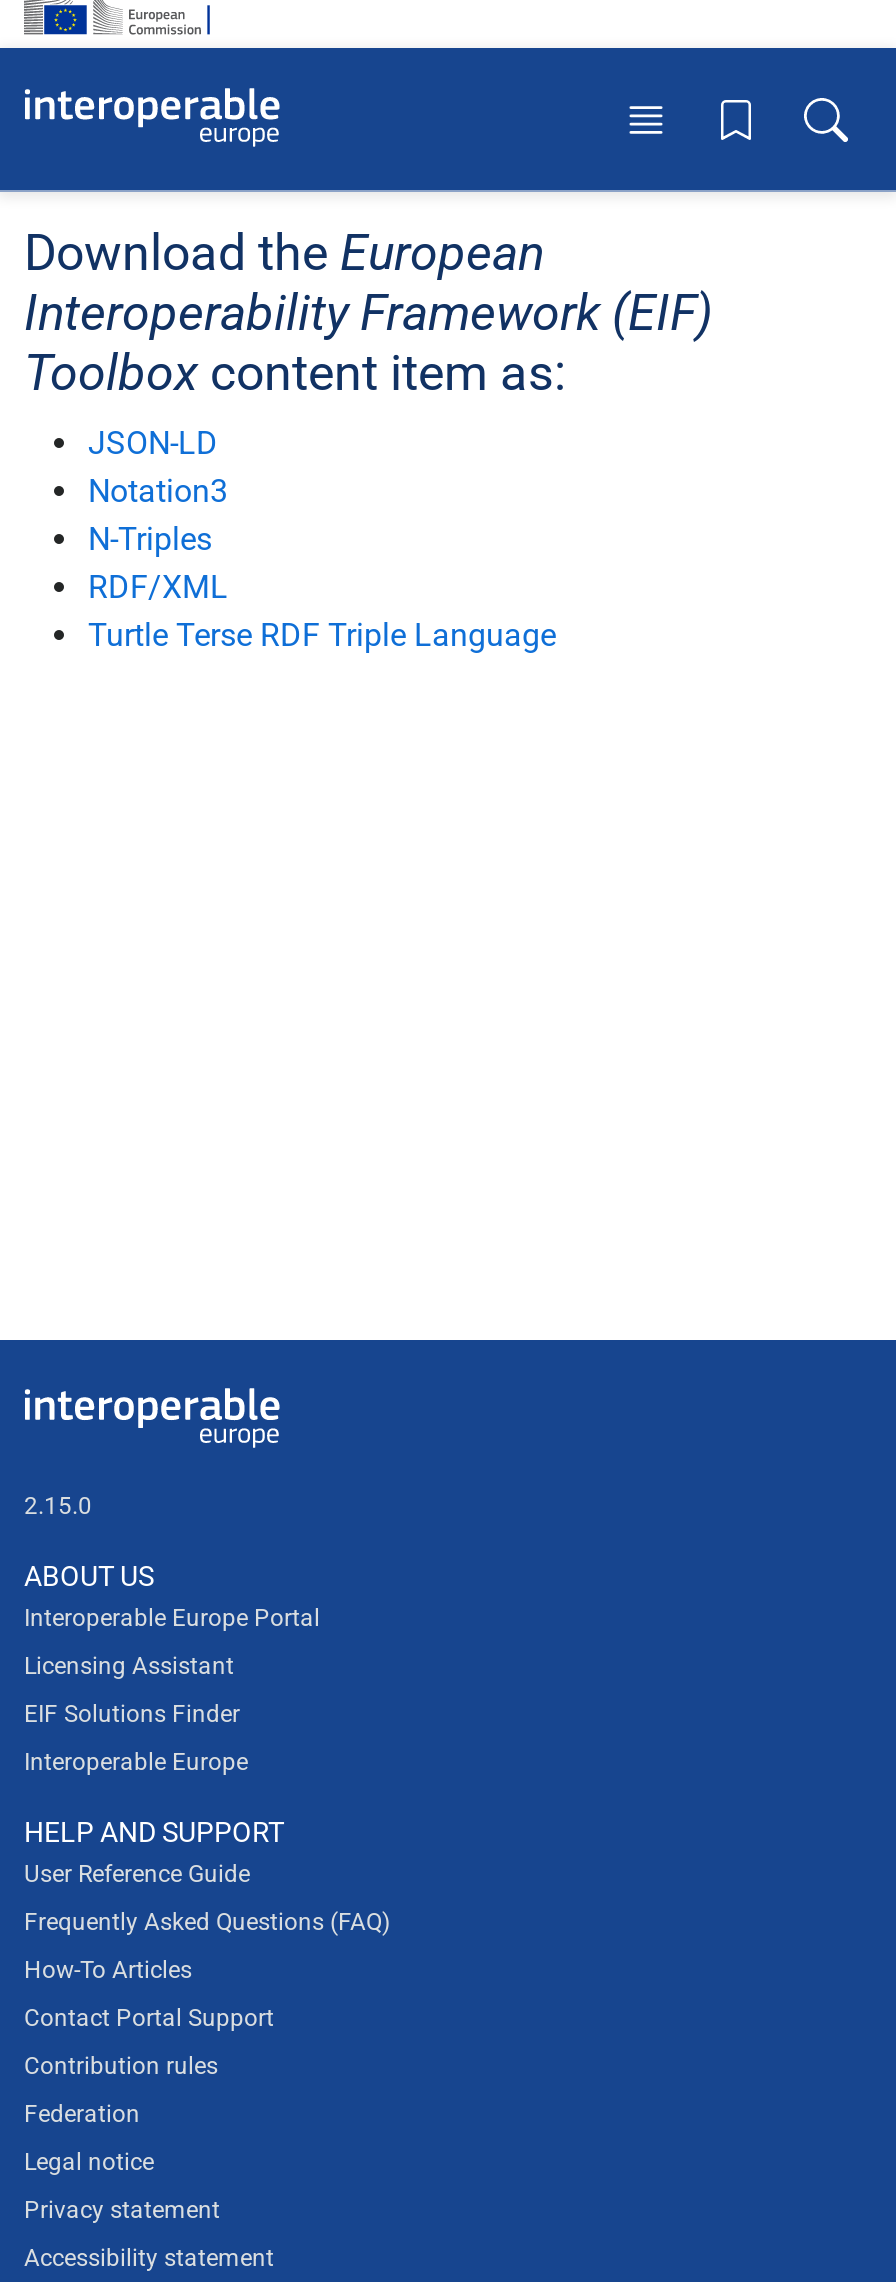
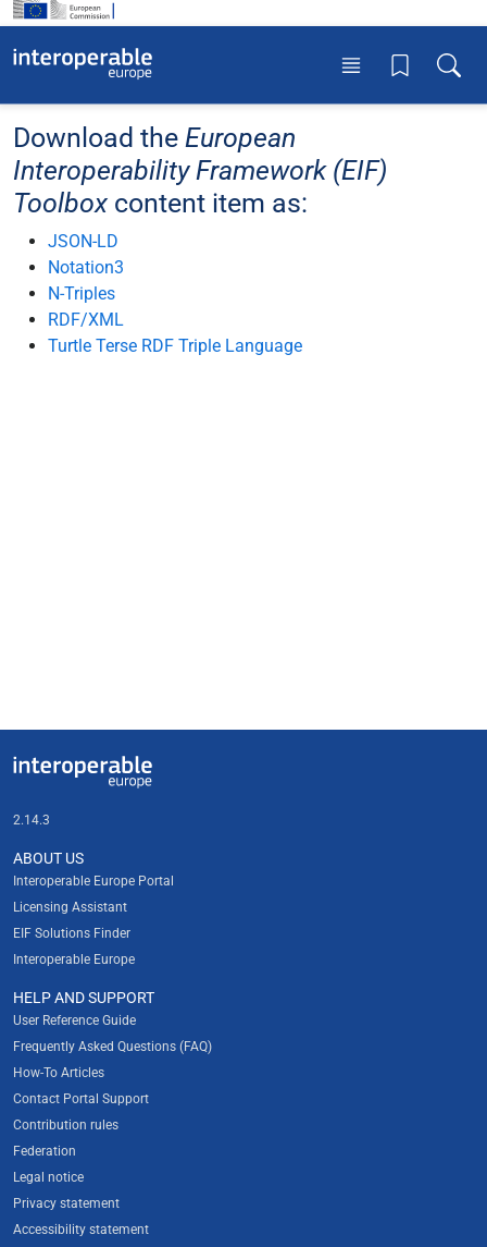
- 2.15.0
+ 2.14.3
